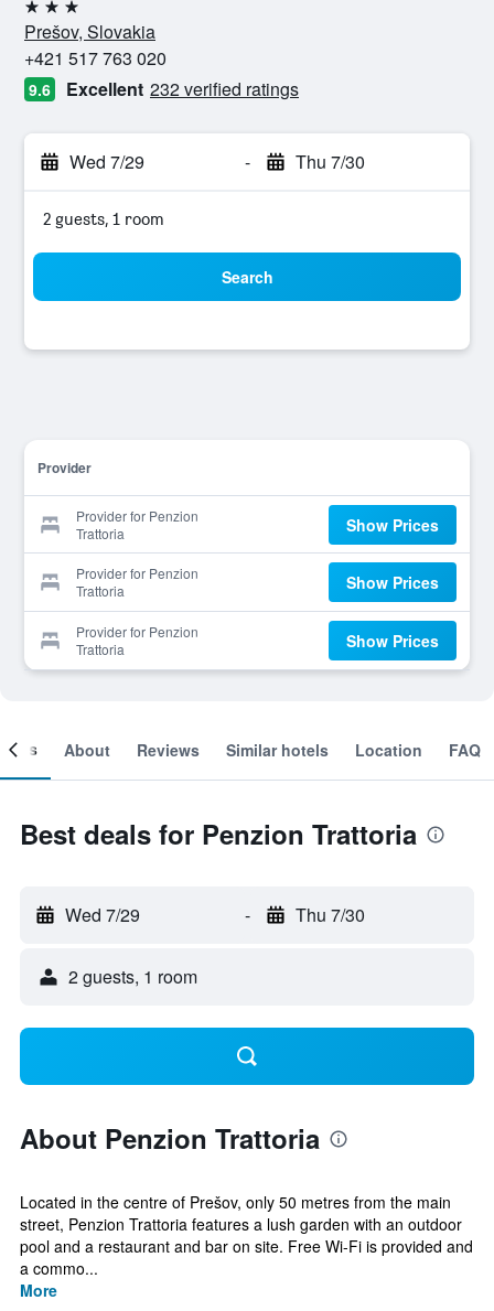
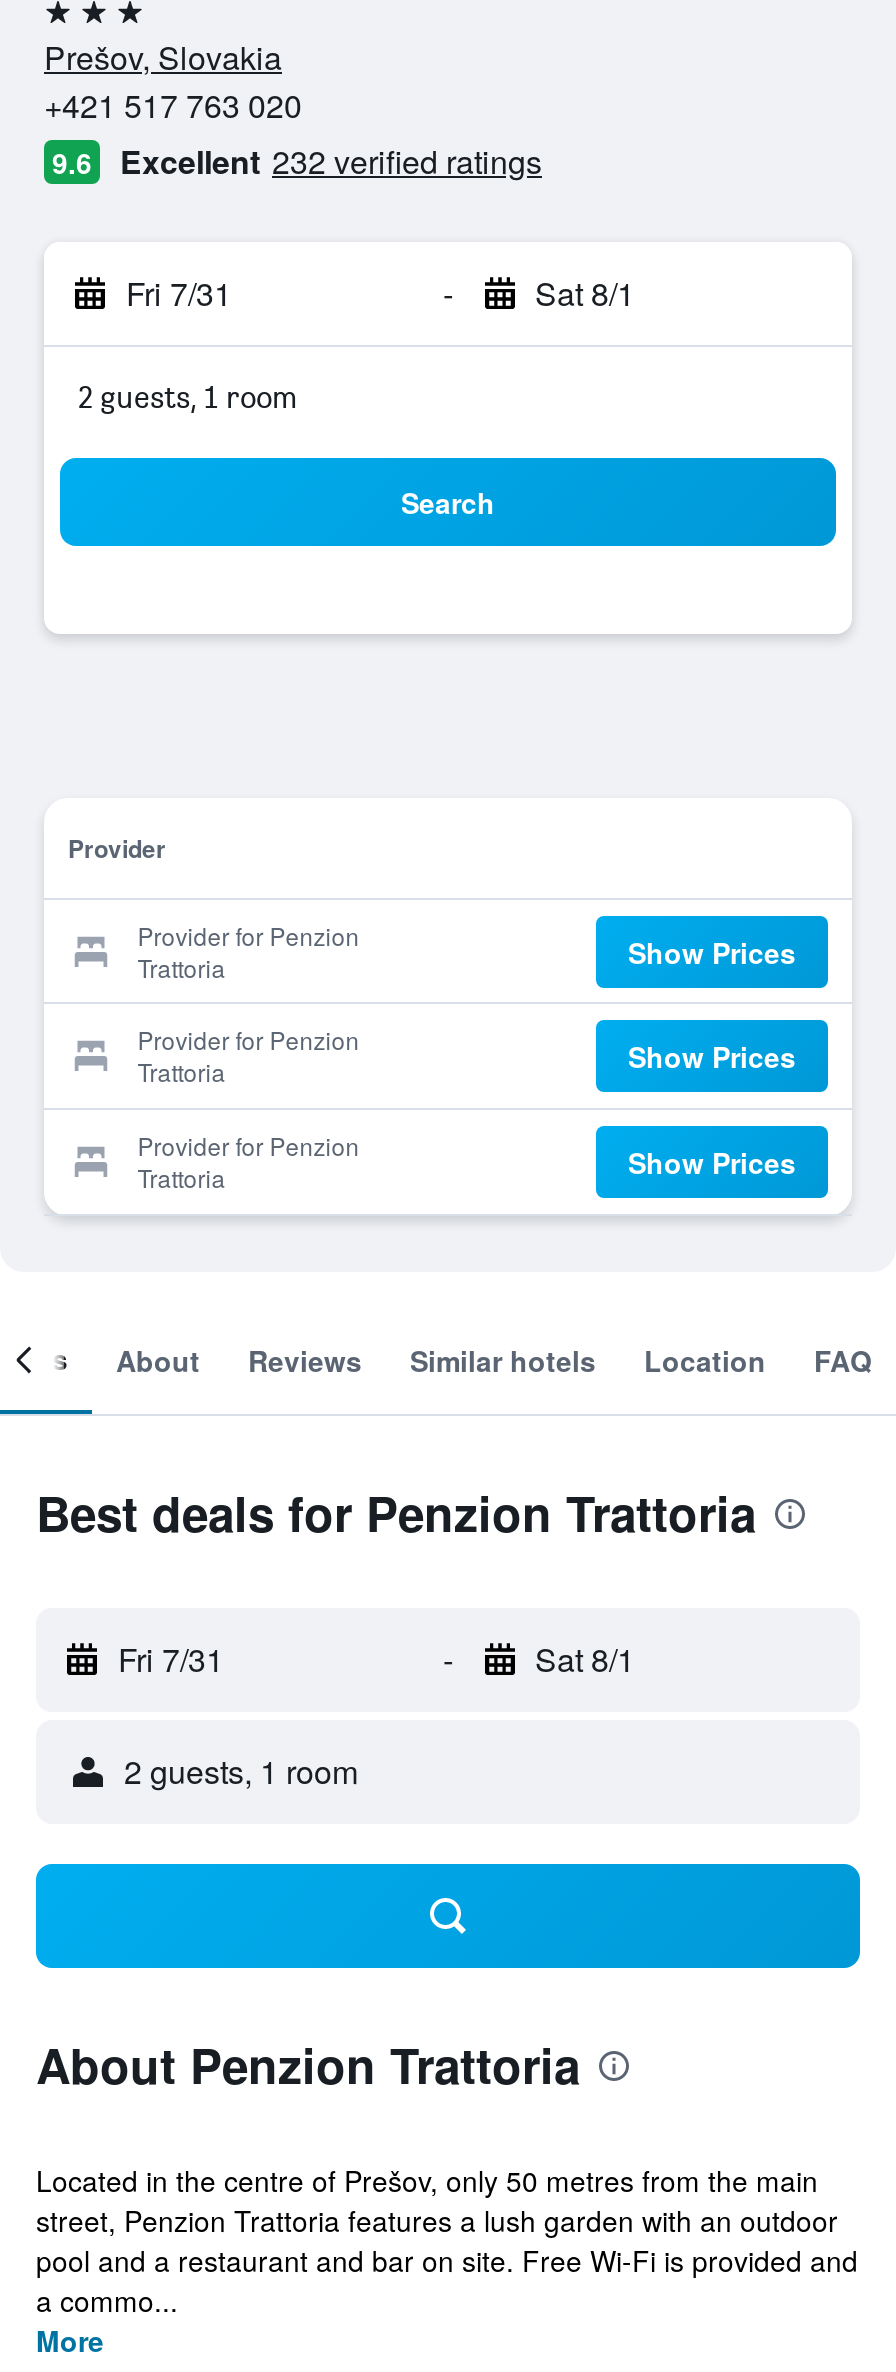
- Wed 7/29
+ Fri 7/31

- Thu 7/30
+ Sat 8/1

- Wed 7/29
+ Fri 7/31

- Thu 7/30
+ Sat 8/1
